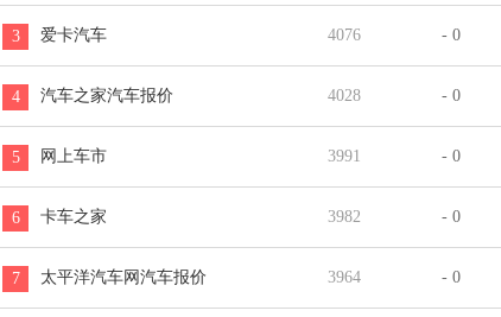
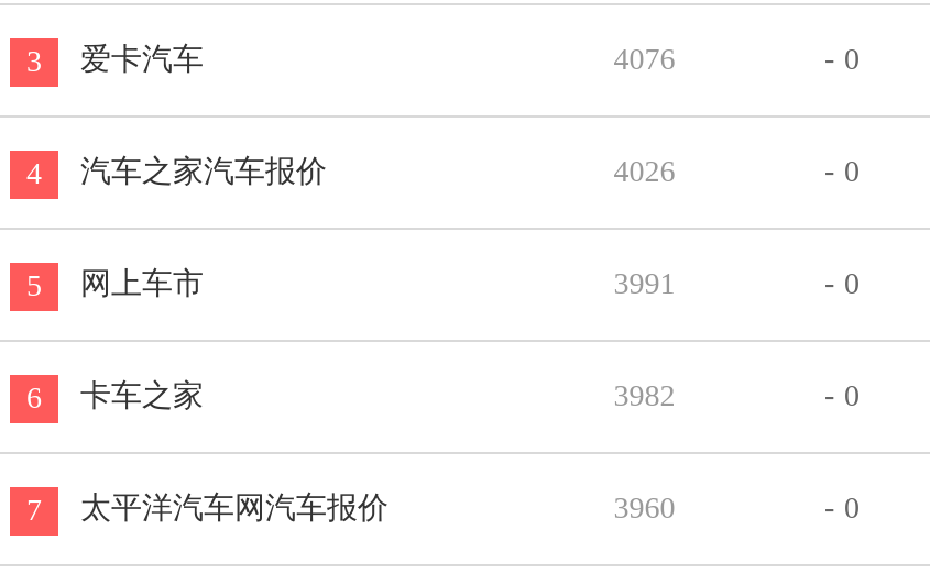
- 4028
+ 4026

- 3964
+ 3960
